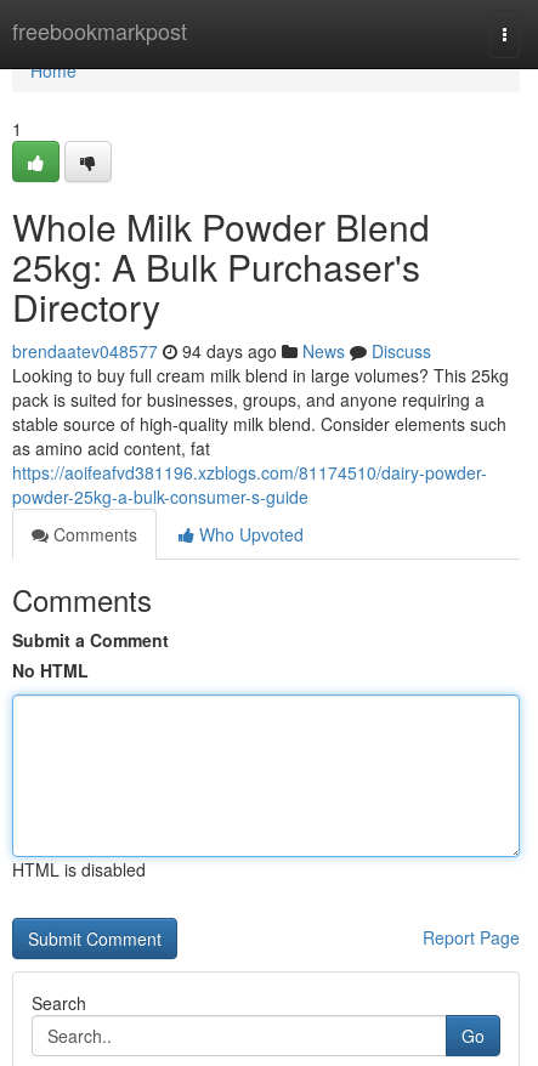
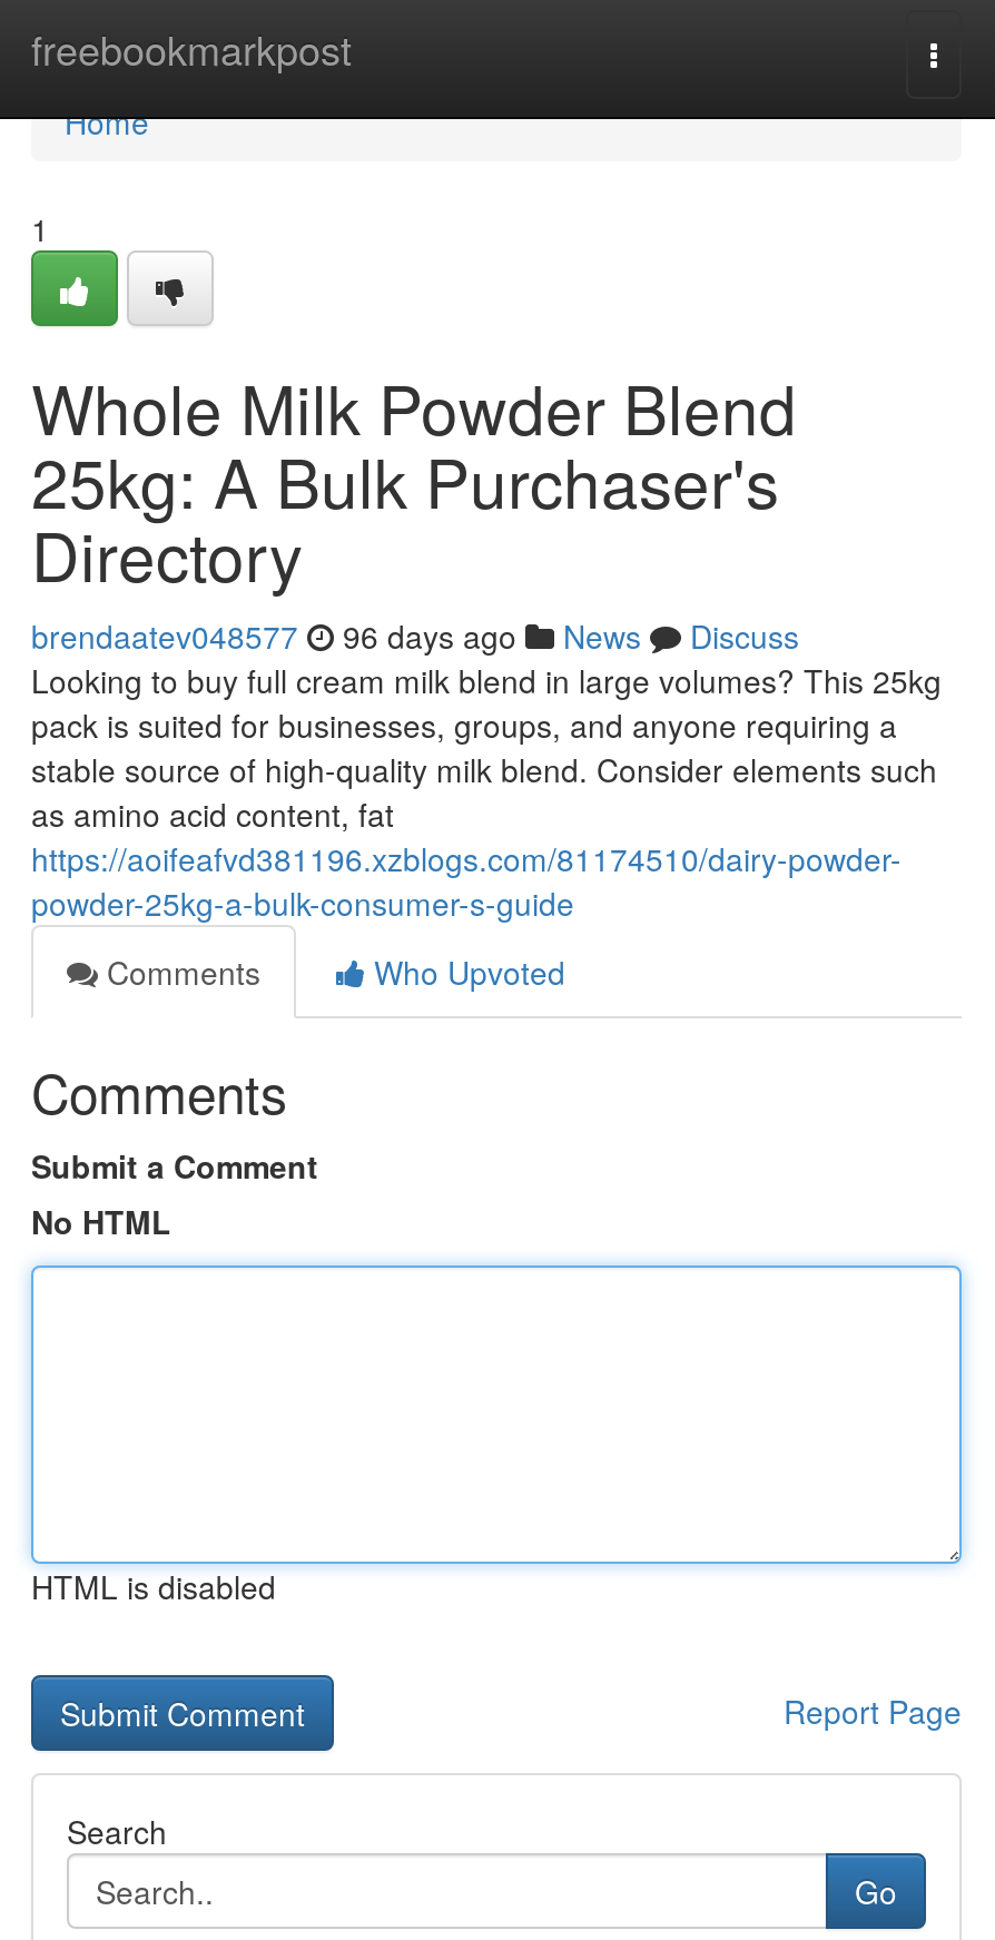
- brendaatev048577 94 days ago News Discuss
+ brendaatev048577 96 days ago News Discuss
